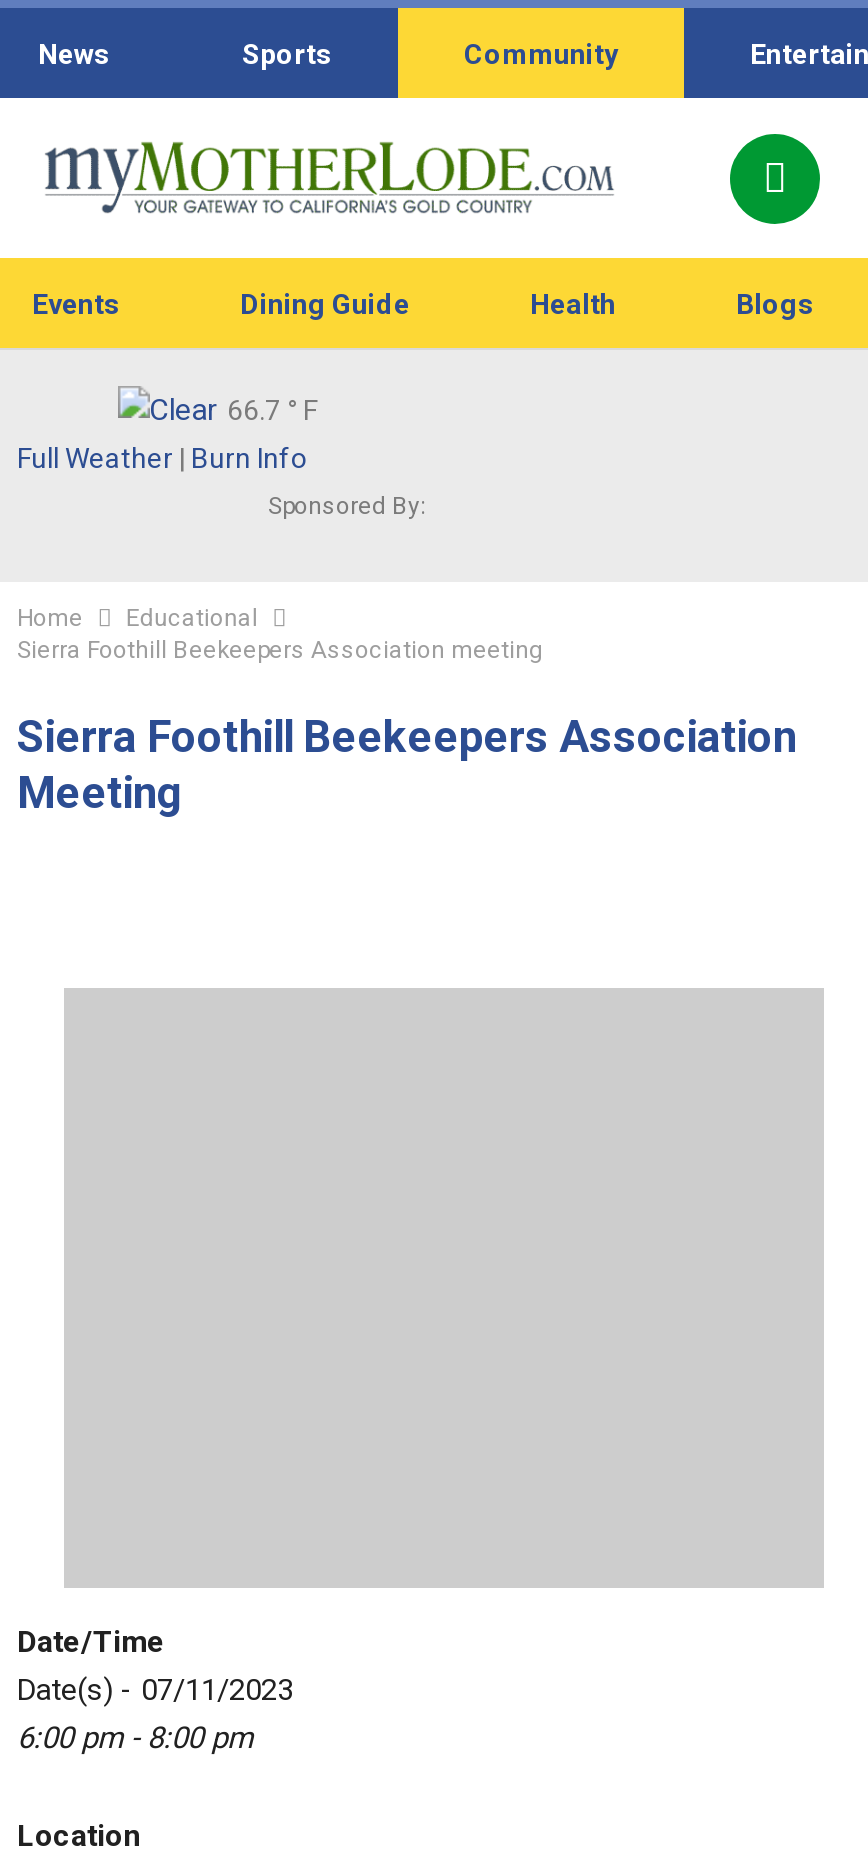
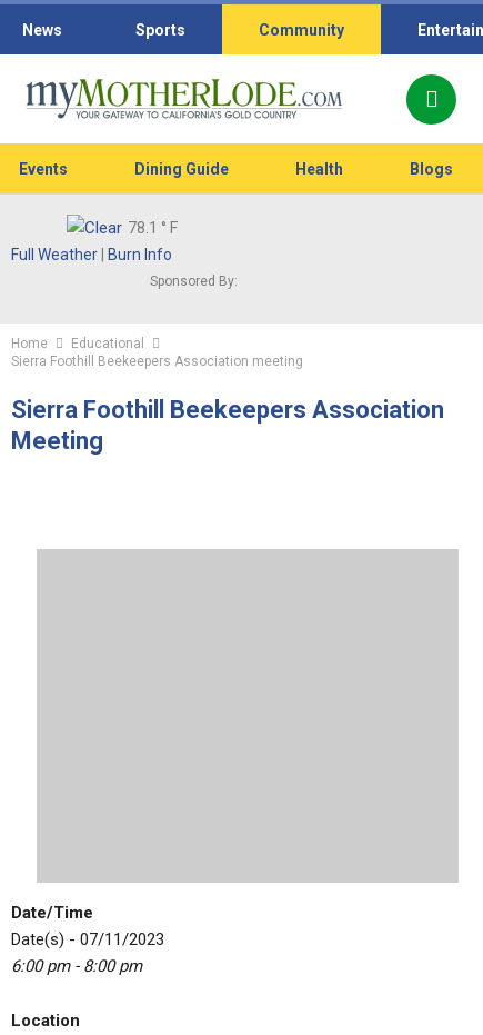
- 66.7 ° F
+ 78.1 ° F
